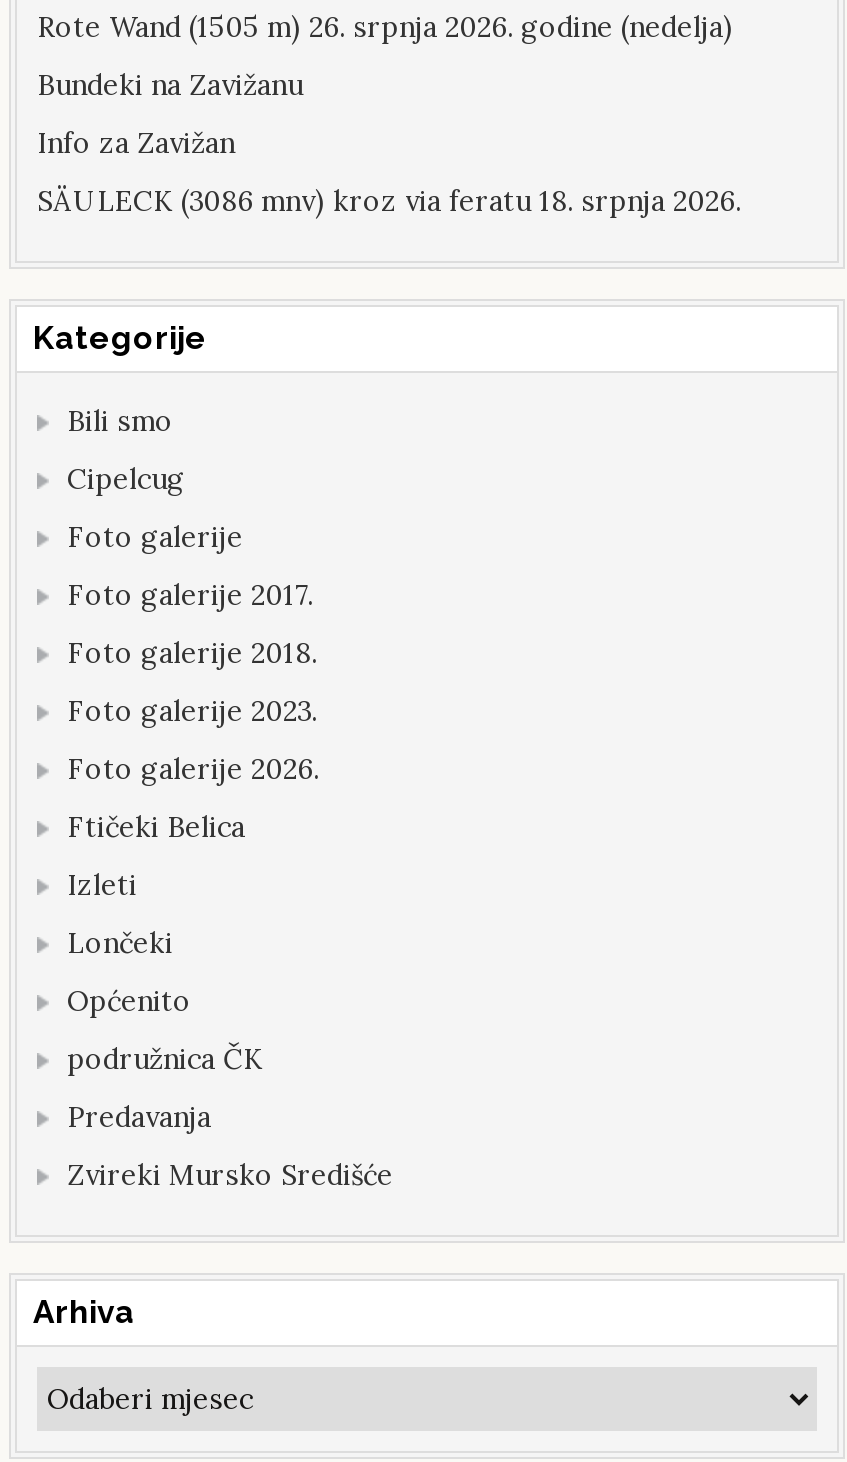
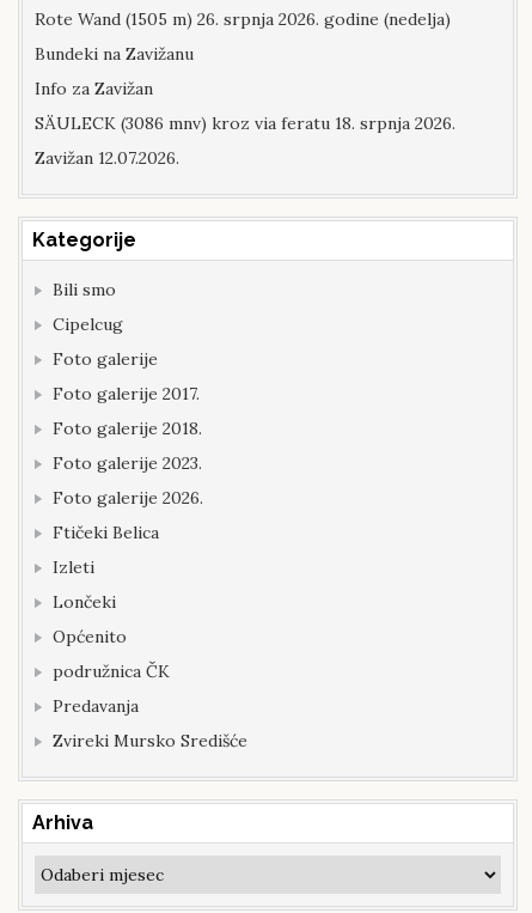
+ Zavižan 12.07.2026.
